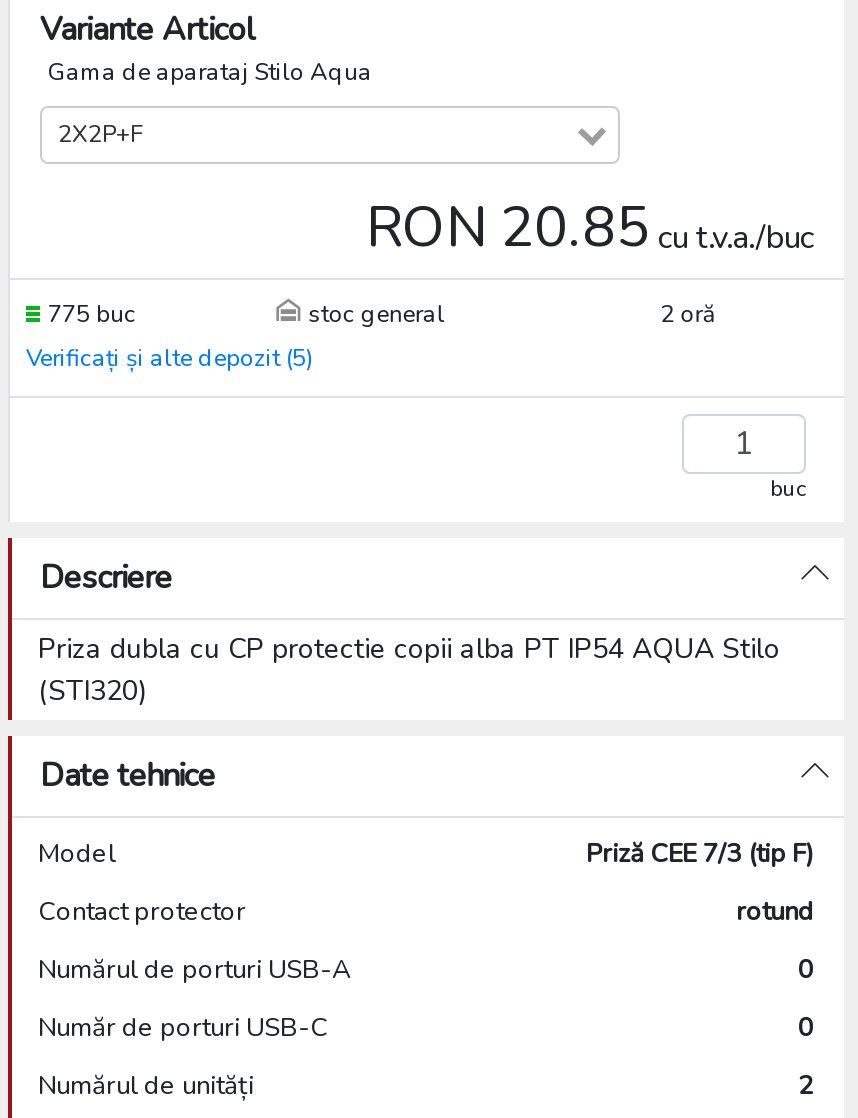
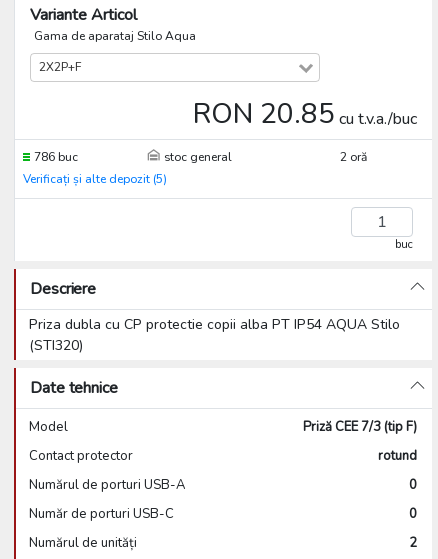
- 775 buc
+ 786 buc
